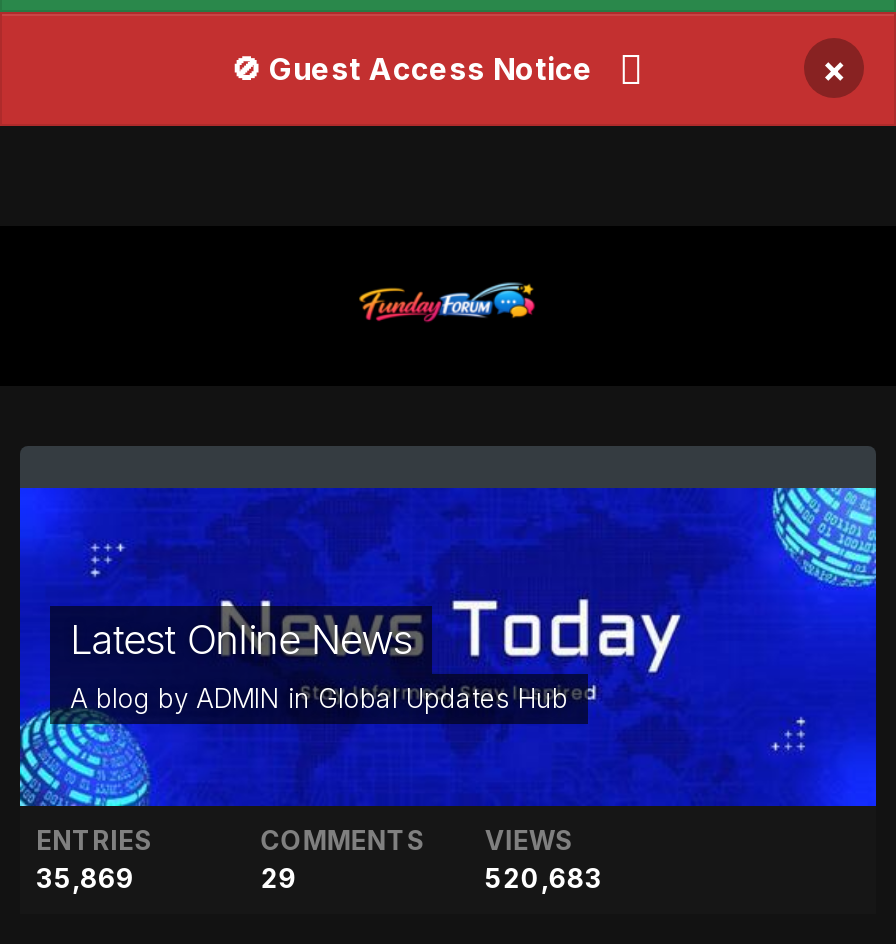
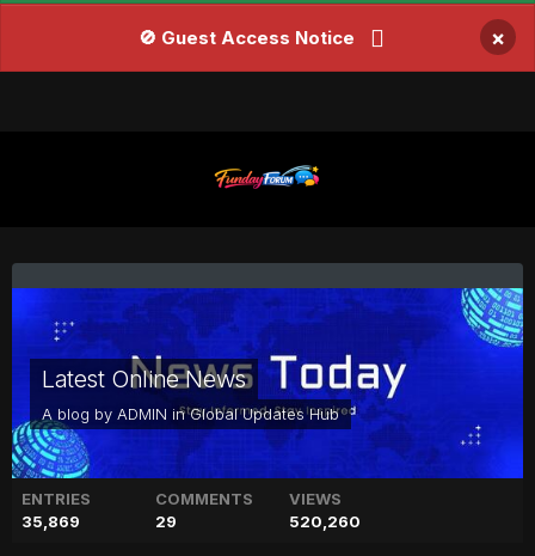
- 520,683
+ 520,260
